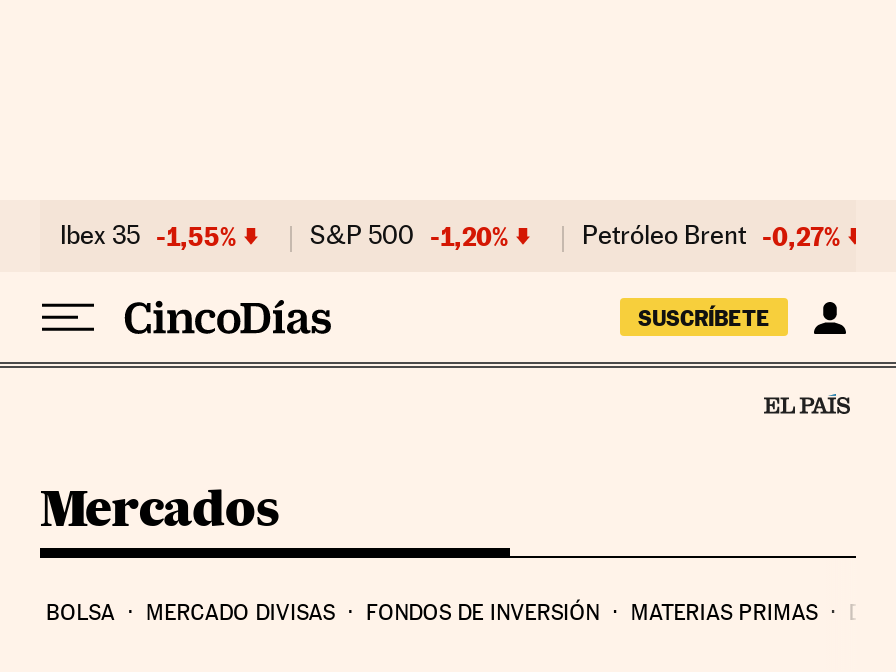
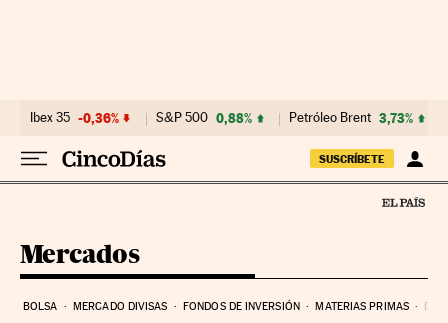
- Ibex 35 -1,55%
+ Ibex 35 -0,36%

- S&P 500 -1,20%
+ S&P 500 0,88%

- Petróleo Brent -0,27%
+ Petróleo Brent 3,73%
